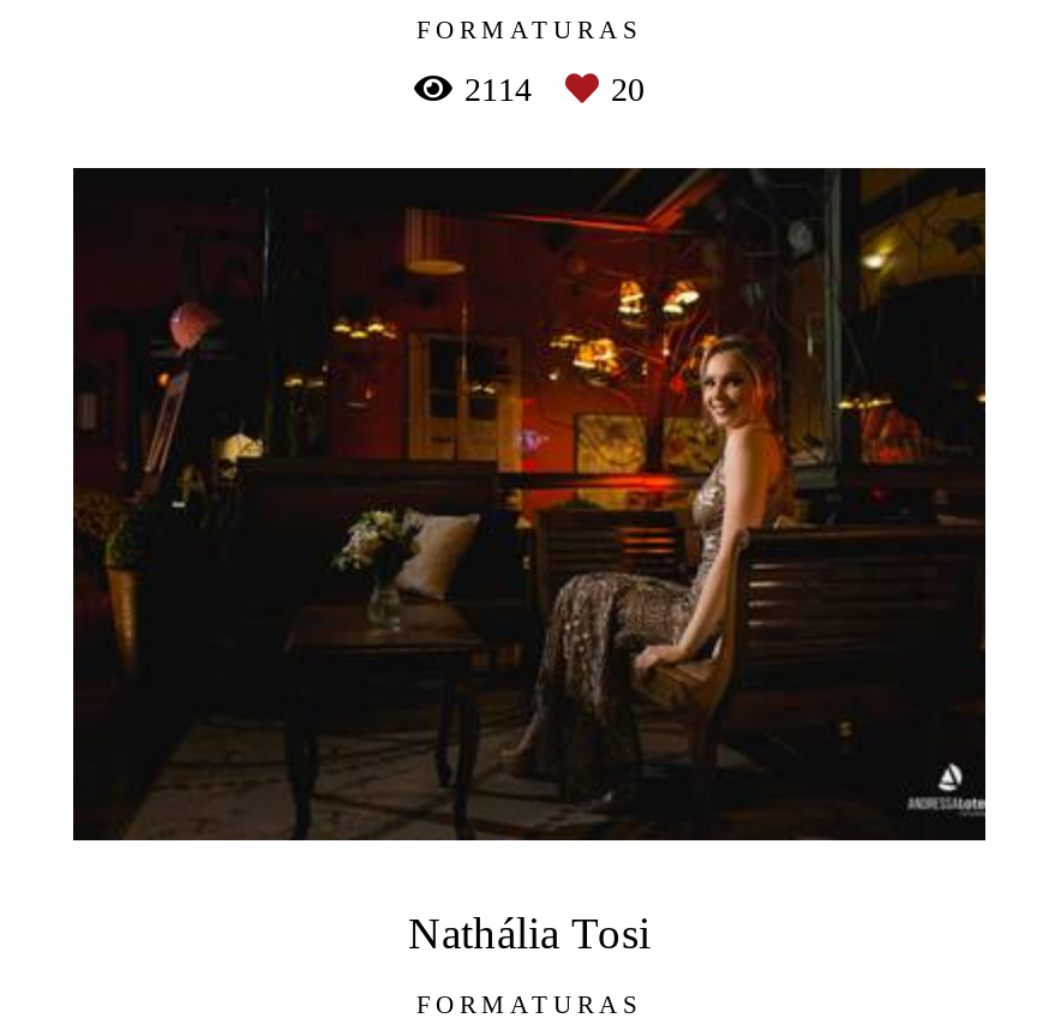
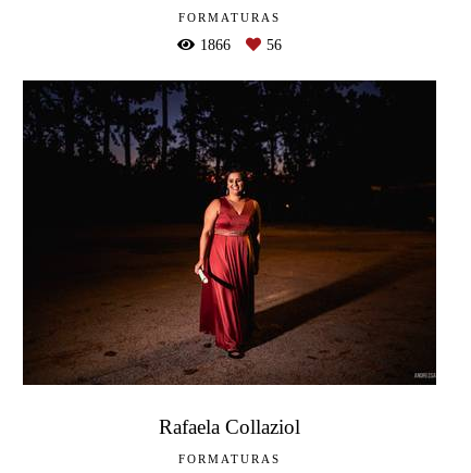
- 2114
- 20
+ 1866
+ 56

- [image]
- Nathália Tosi
+ [image]
+ Rafaela Collaziol
